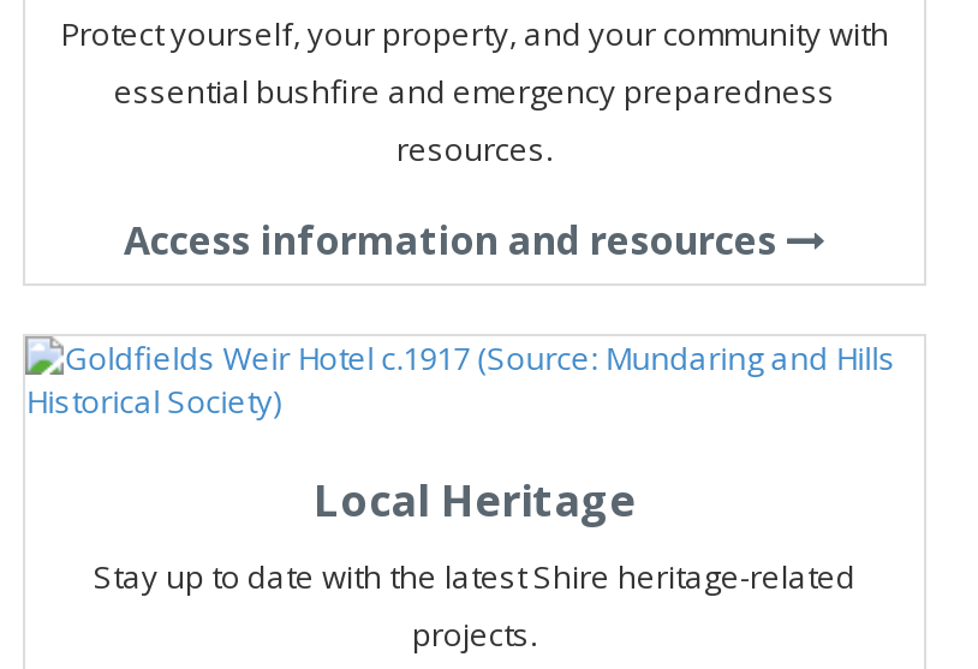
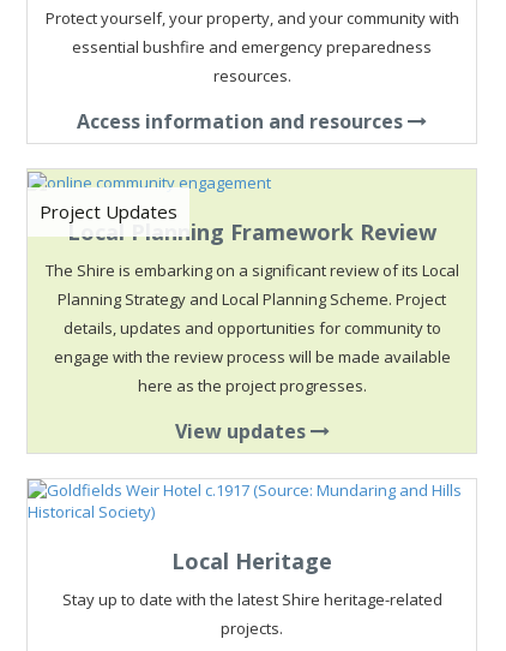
+ [image]
+ Project Updates
+ Local Planning Framework Review
+ The Shire is embarking on a significant review of its Local
+ Planning Strategy and Local Planning Scheme. Project
+ details, updates and opportunities for community to
+ engage with the review process will be made available
+ here as the project progresses.
+ View updates
